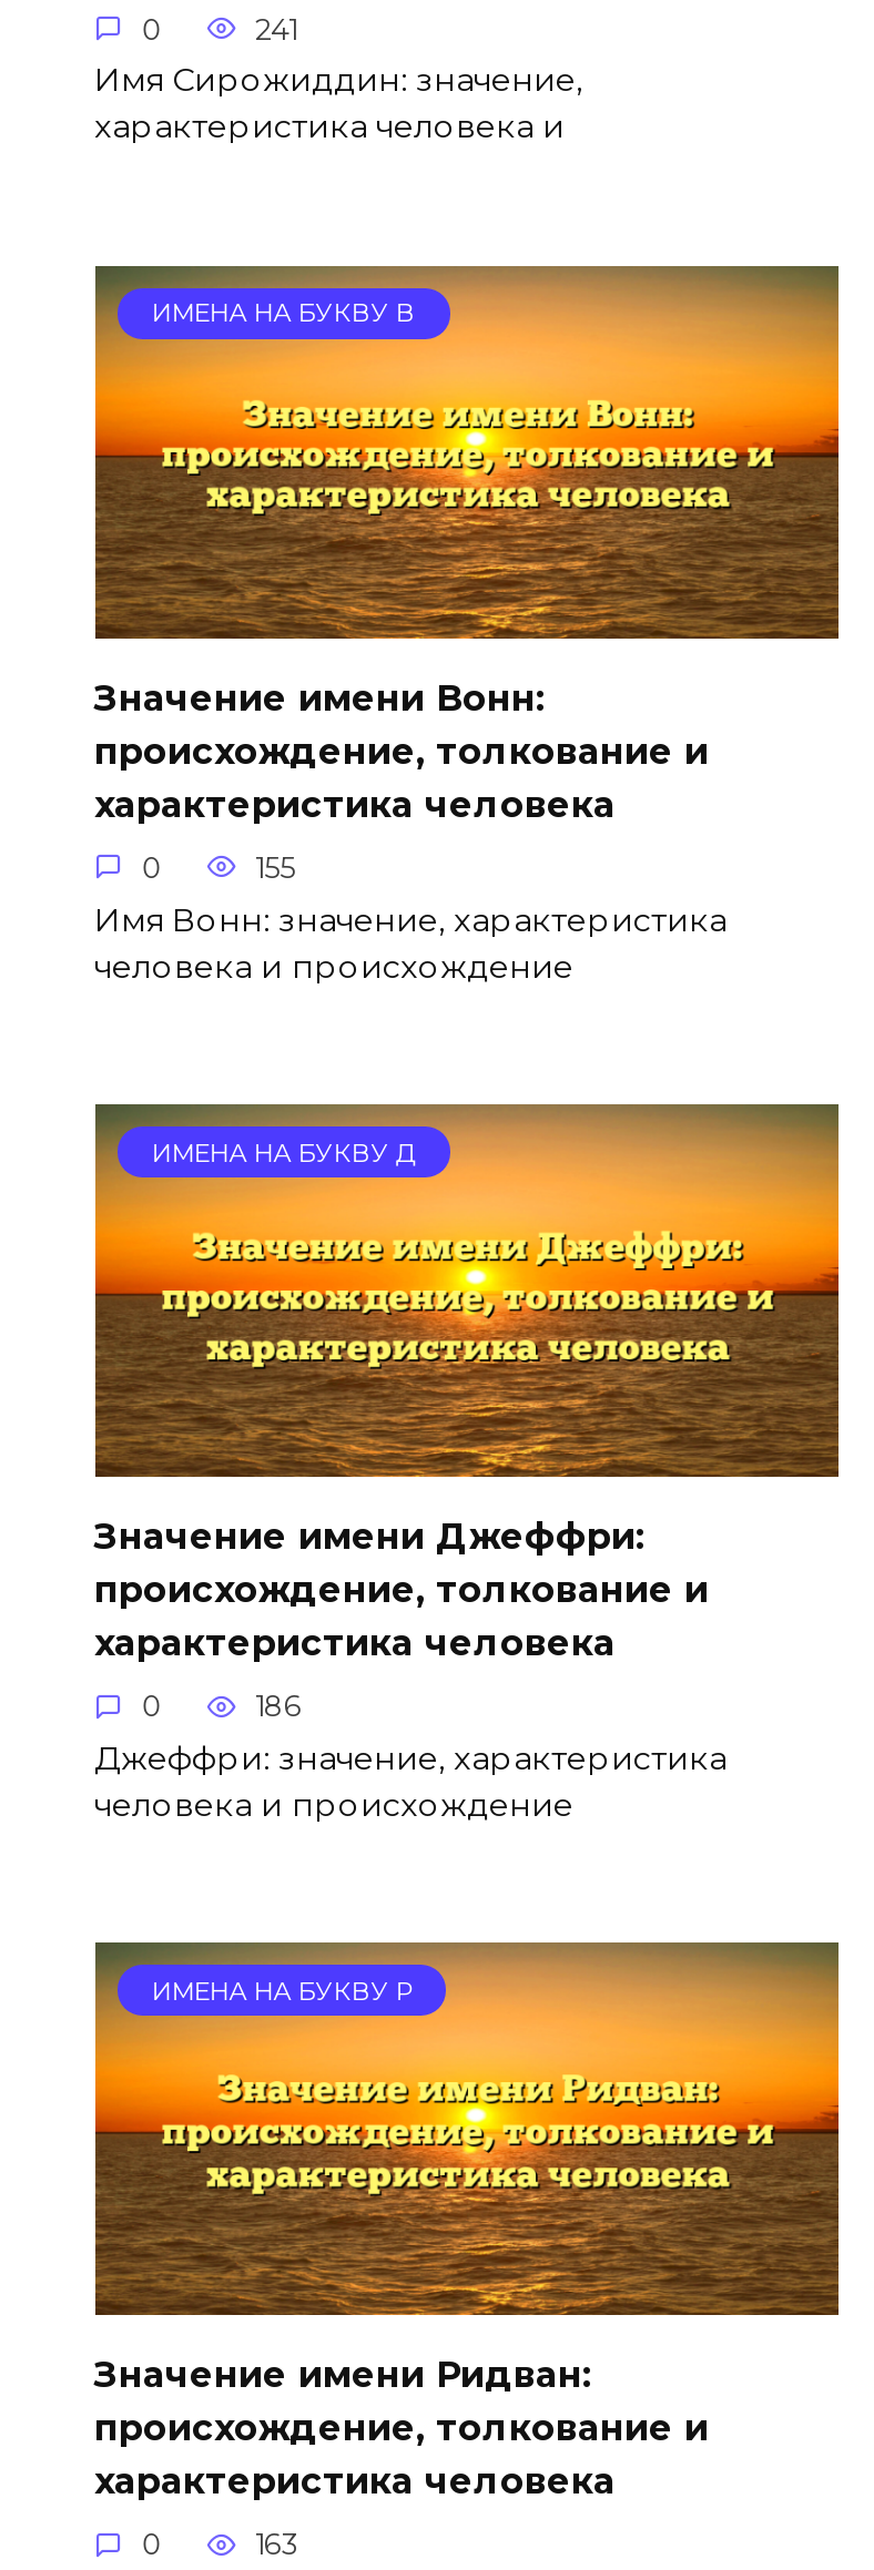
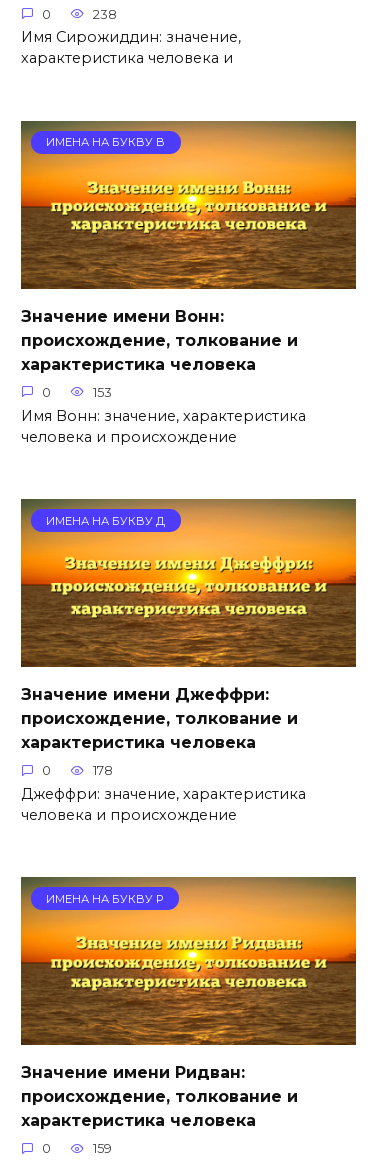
- 241
+ 238

- 155
+ 153

- 186
+ 178

- 163
+ 159
